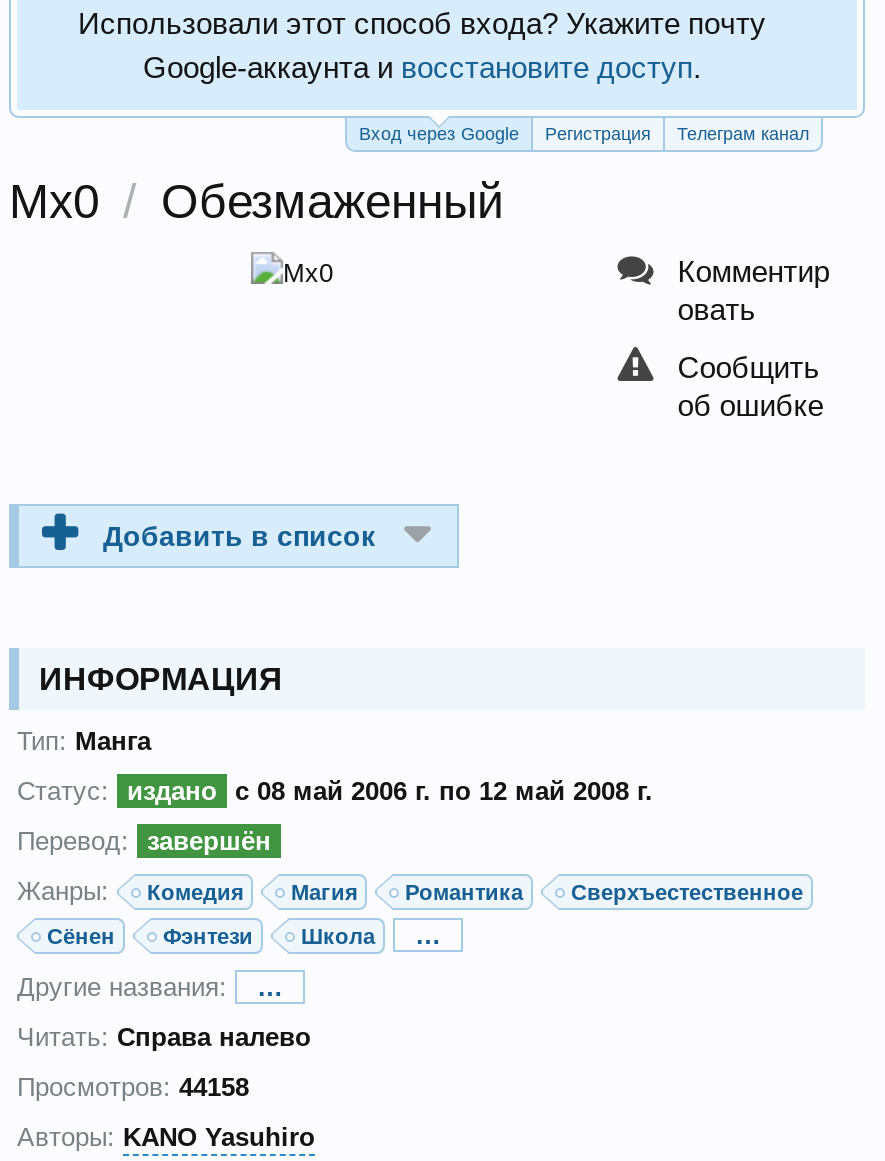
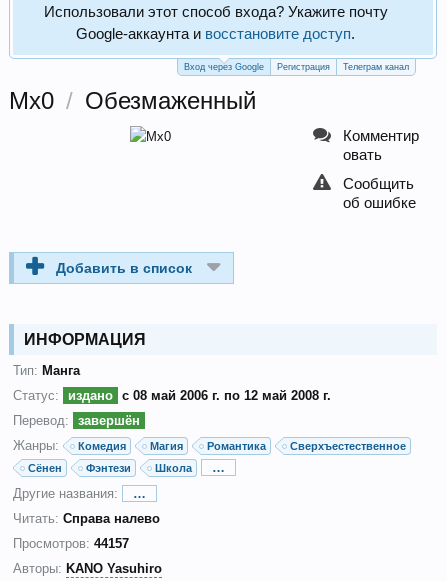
- Просмотров: 44158
+ Просмотров: 44157
